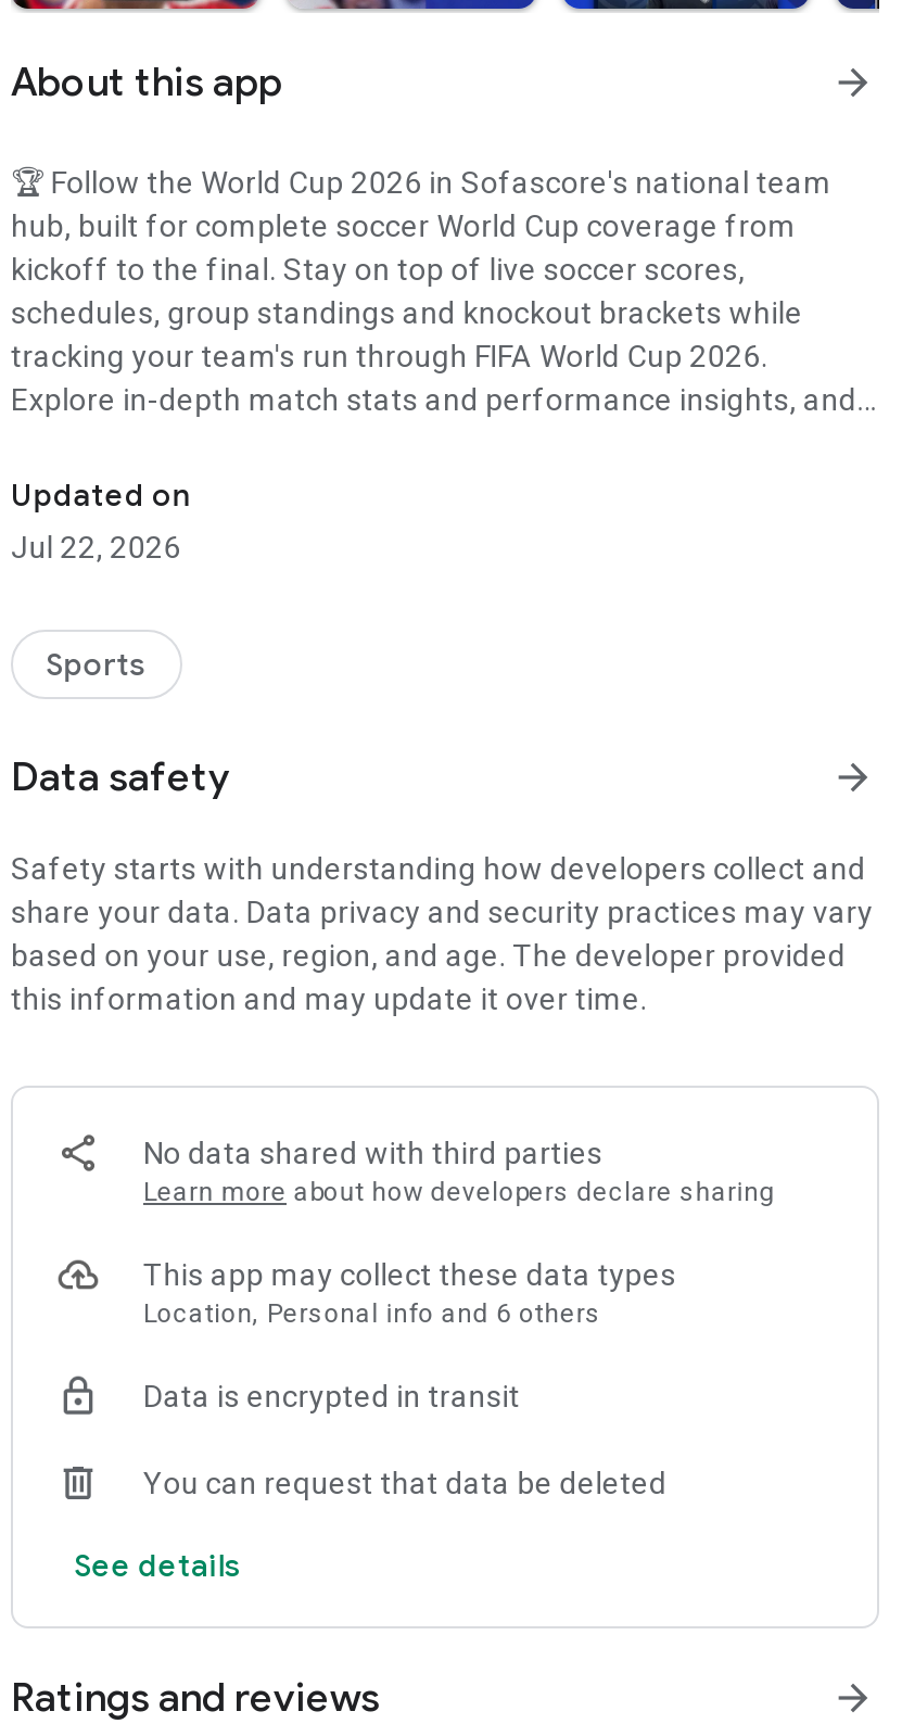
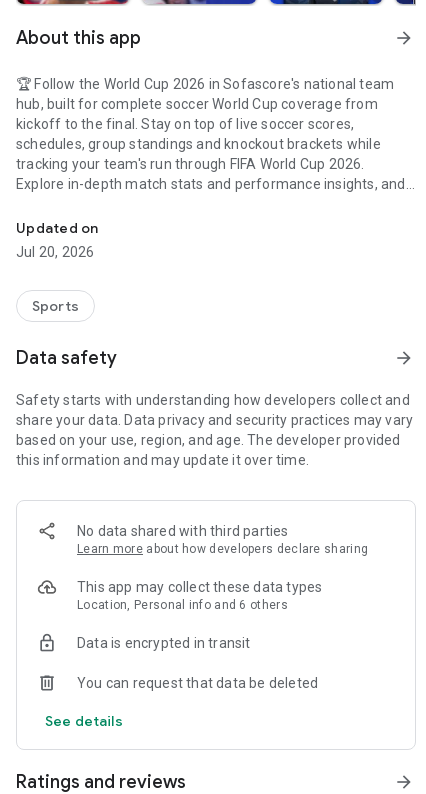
- Jul 22, 2026
+ Jul 20, 2026
